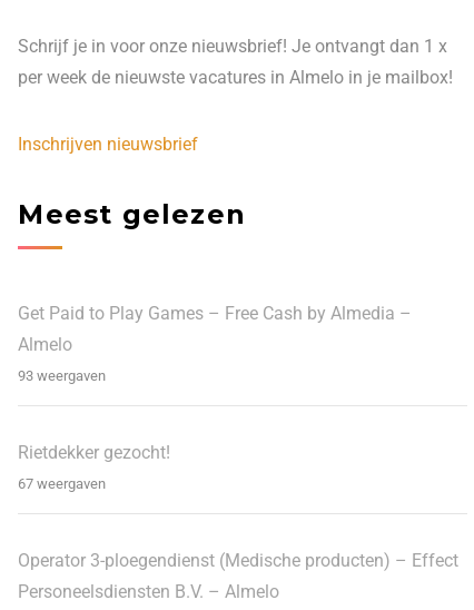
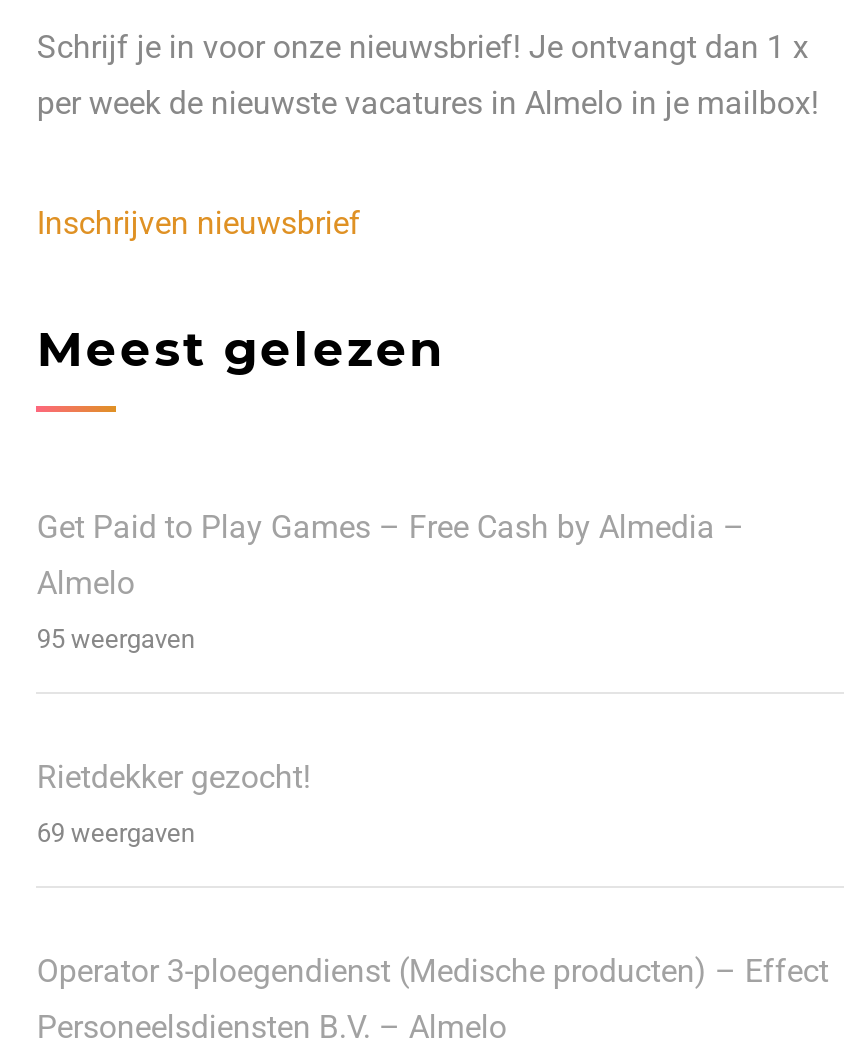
- 93 weergaven
+ 95 weergaven

- 67 weergaven
+ 69 weergaven
